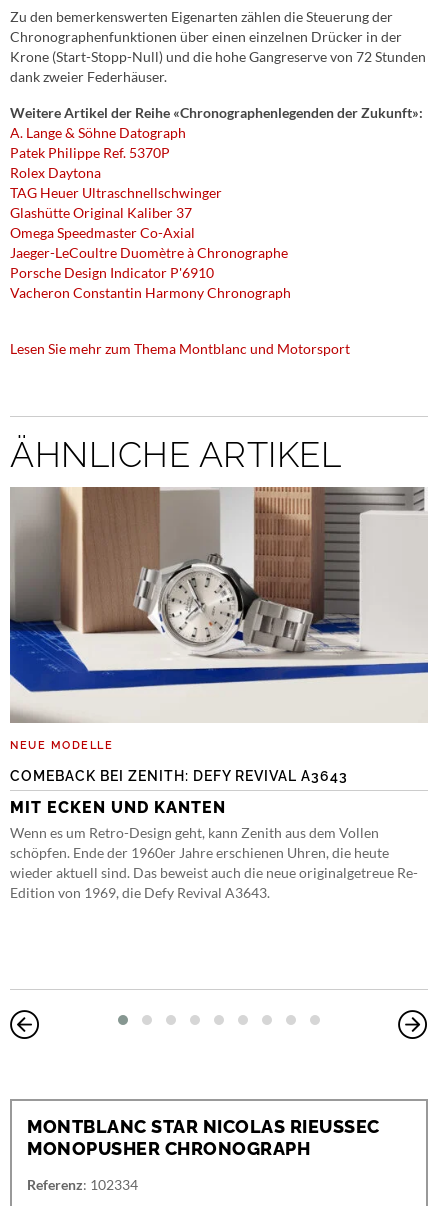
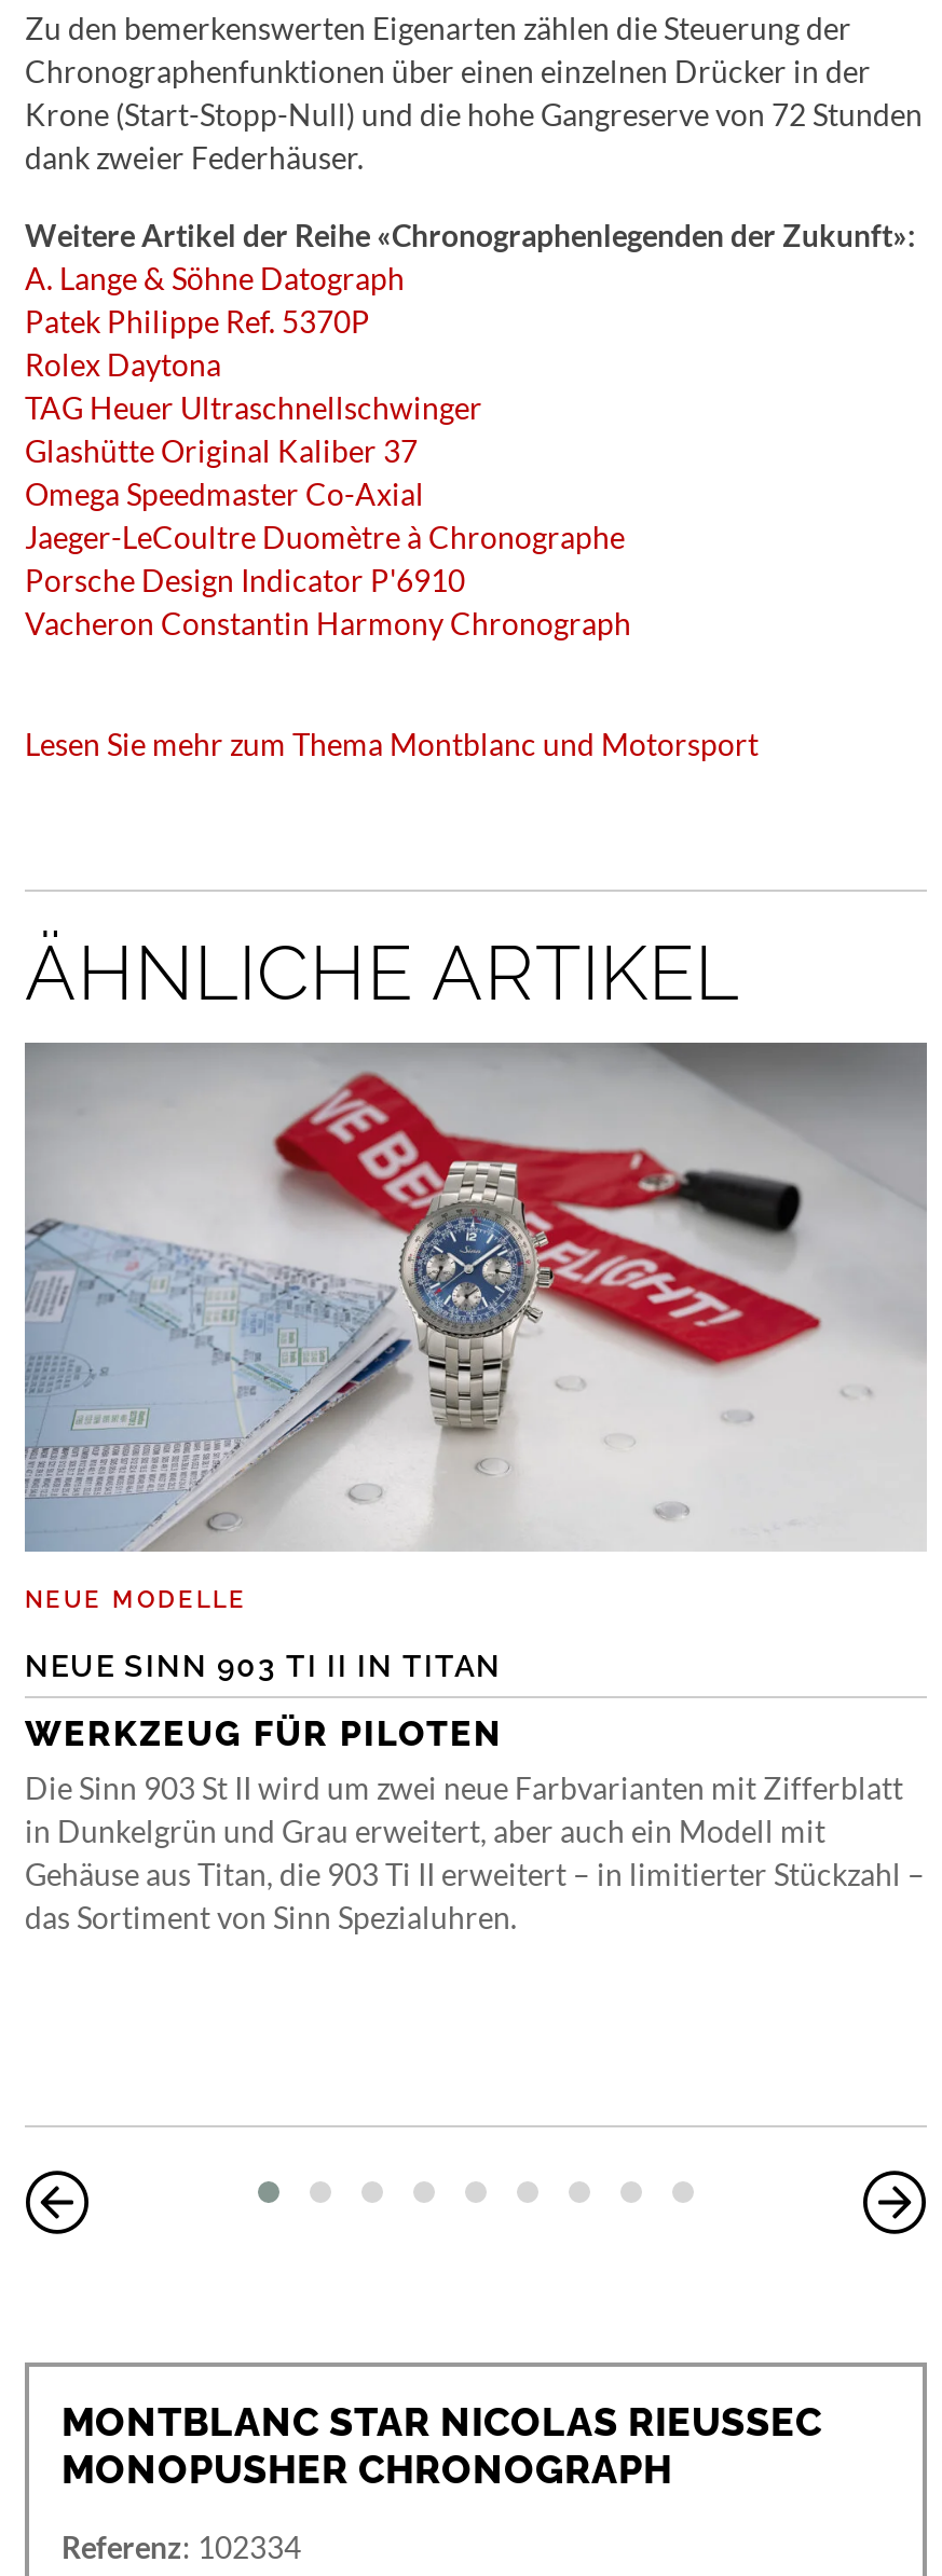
- [image]
+ [image]

- COMEBACK BEI ZENITH: DEFY REVIVAL A3643
+ NEUE SINN 903 TI II IN TITAN

- MIT ECKEN UND KANTEN
- Wenn es um Retro-Design geht, kann Zenith aus dem Vollen
- schöpfen. Ende der 1960er Jahre erschienen Uhren, die heute
- wieder aktuell sind. Das beweist auch die neue originalgetreue Re-
- Edition von 1969, die Defy Revival A3643.
+ WERKZEUG FÜR PILOTEN
+ Die Sinn 903 St II wird um zwei neue Farbvarianten mit Zifferblatt
+ in Dunkelgrün und Grau erweitert, aber auch ein Modell mit
+ Gehäuse aus Titan, die 903 Ti II erweitert – in limitierter Stückzahl –
+ das Sortiment von Sinn Spezialuhren.
